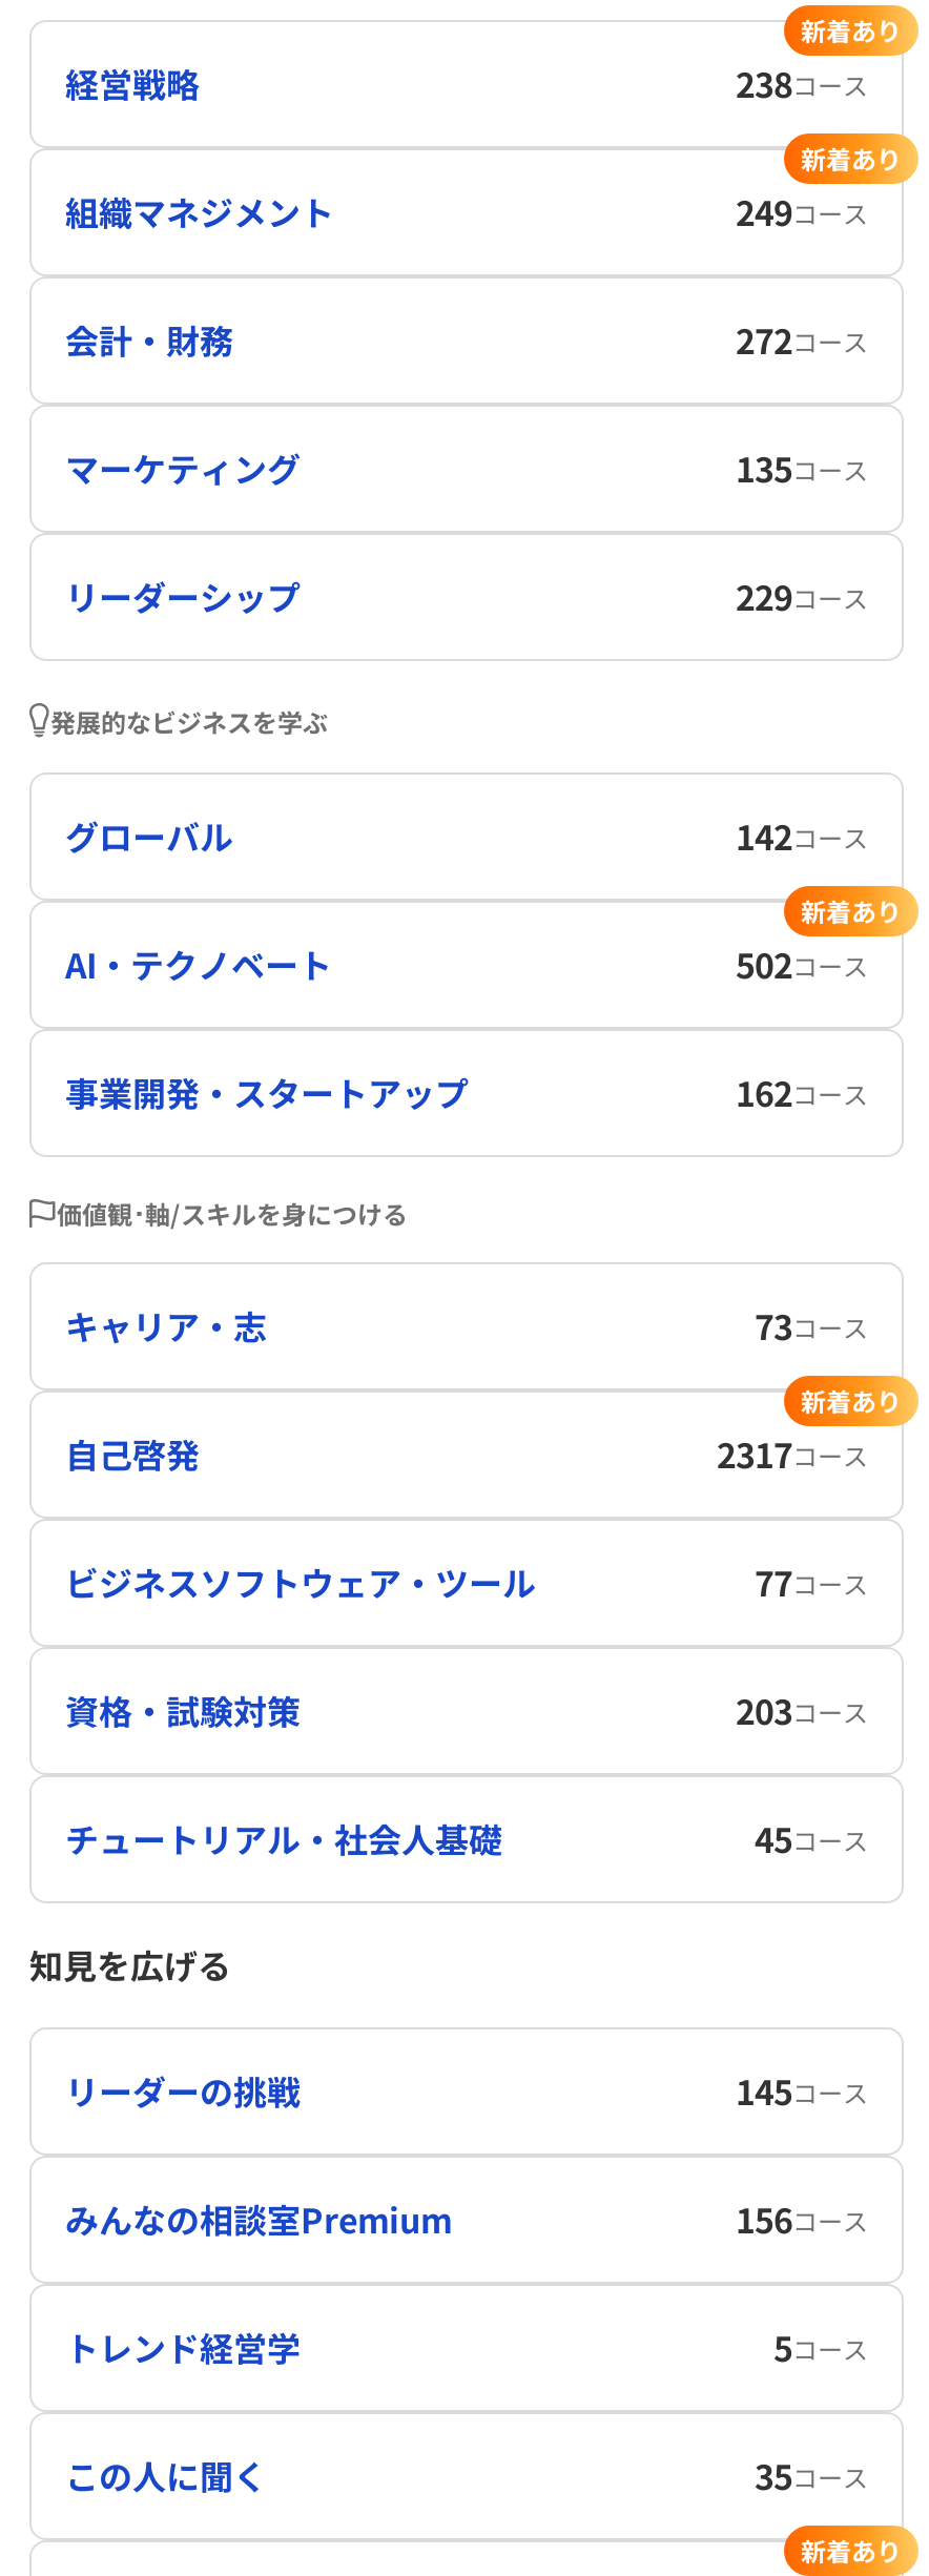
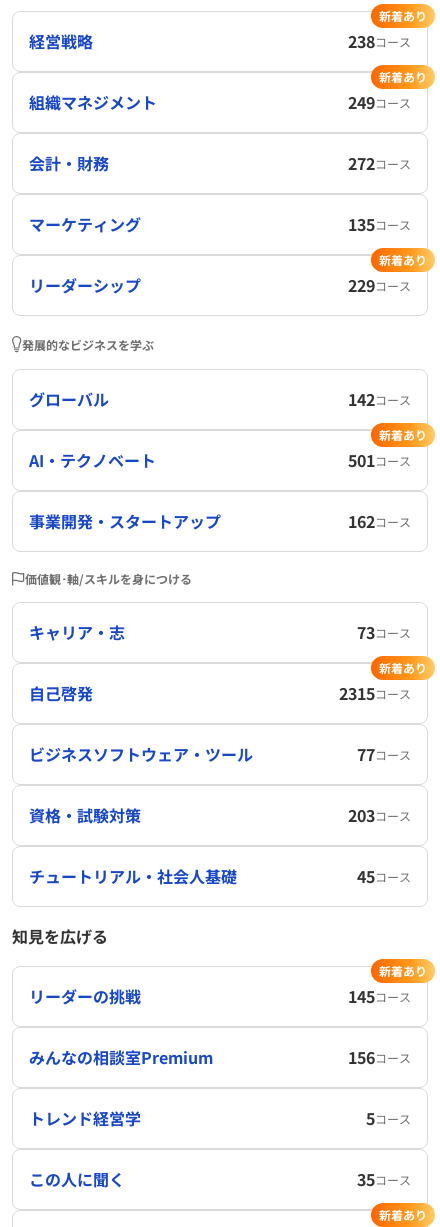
+ 新着あり

- 502コース
+ 501コース

- 2317コース
+ 2315コース

+ 新着あり
